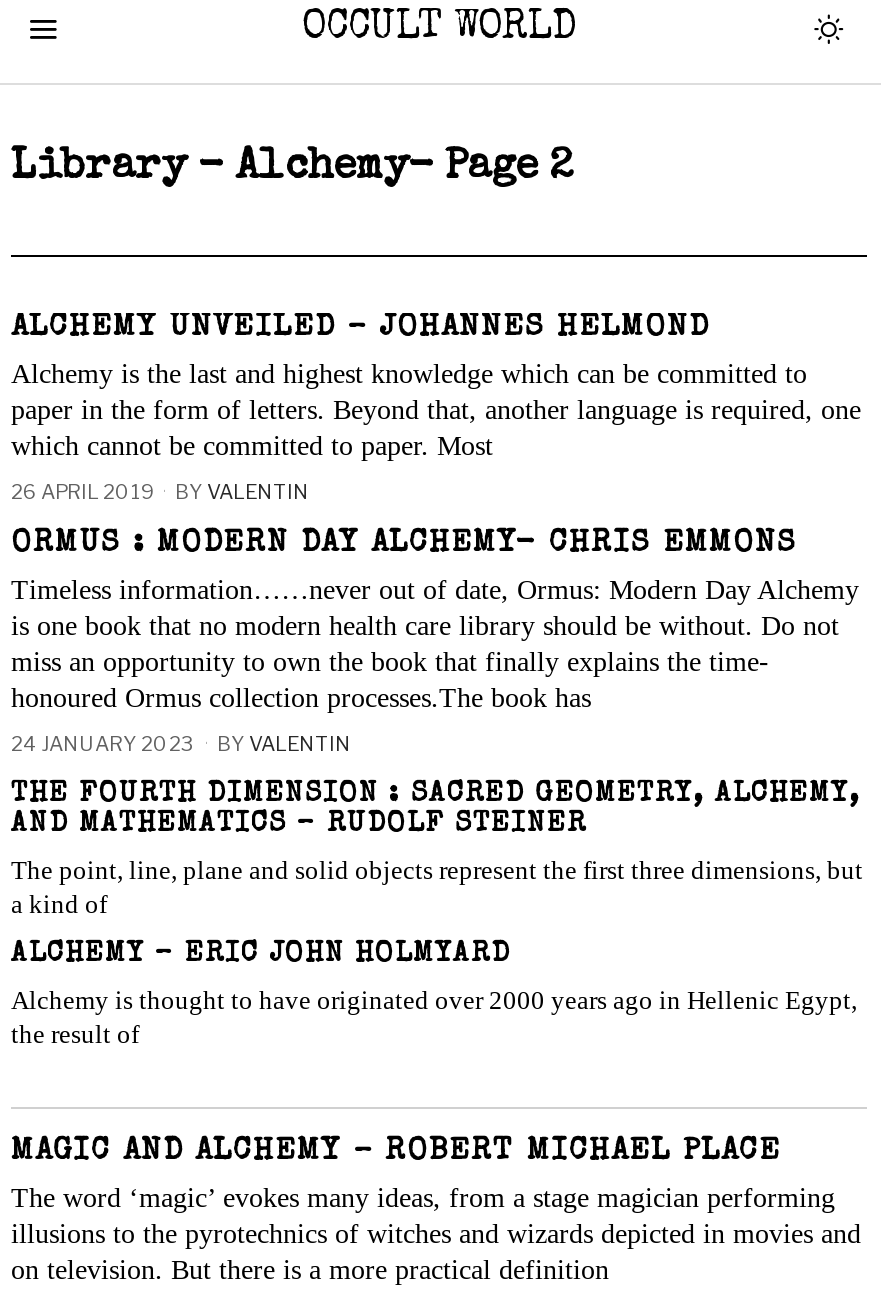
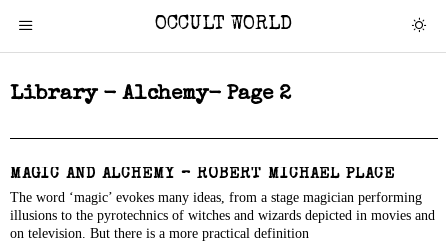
- ALCHEMY UNVEILED – JOHANNES HELMOND
- Alchemy is the last and highest knowledge which can be committed to
- paper in the form of letters. Beyond that, another language is required, one
- which cannot be committed to paper. Most
- 26 APRIL 2019
- BY VALENTIN
- ORMUS : MODERN DAY ALCHEMY- CHRIS EMMONS
- Timeless information……never out of date, Ormus: Modern Day Alchemy
- is one book that no modern health care library should be without. Do not
- miss an opportunity to own the book that finally explains the time-
- honoured Ormus collection processes.The book has
- 24 JANUARY 2023
- BY VALENTIN
- THE FOURTH DIMENSION : SACRED GEOMETRY, ALCHEMY,
- AND MATHEMATICS – RUDOLF STEINER
- The point, line, plane and solid objects represent the first three dimensions, but
- a kind of
- ALCHEMY – ERIC JOHN HOLMYARD
- Alchemy is thought to have originated over 2000 years ago in Hellenic Egypt,
- the result of
